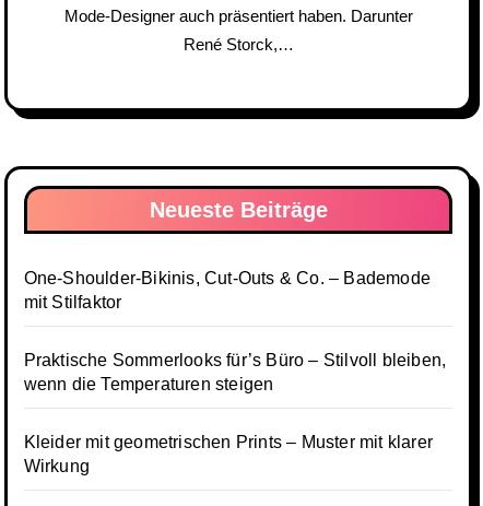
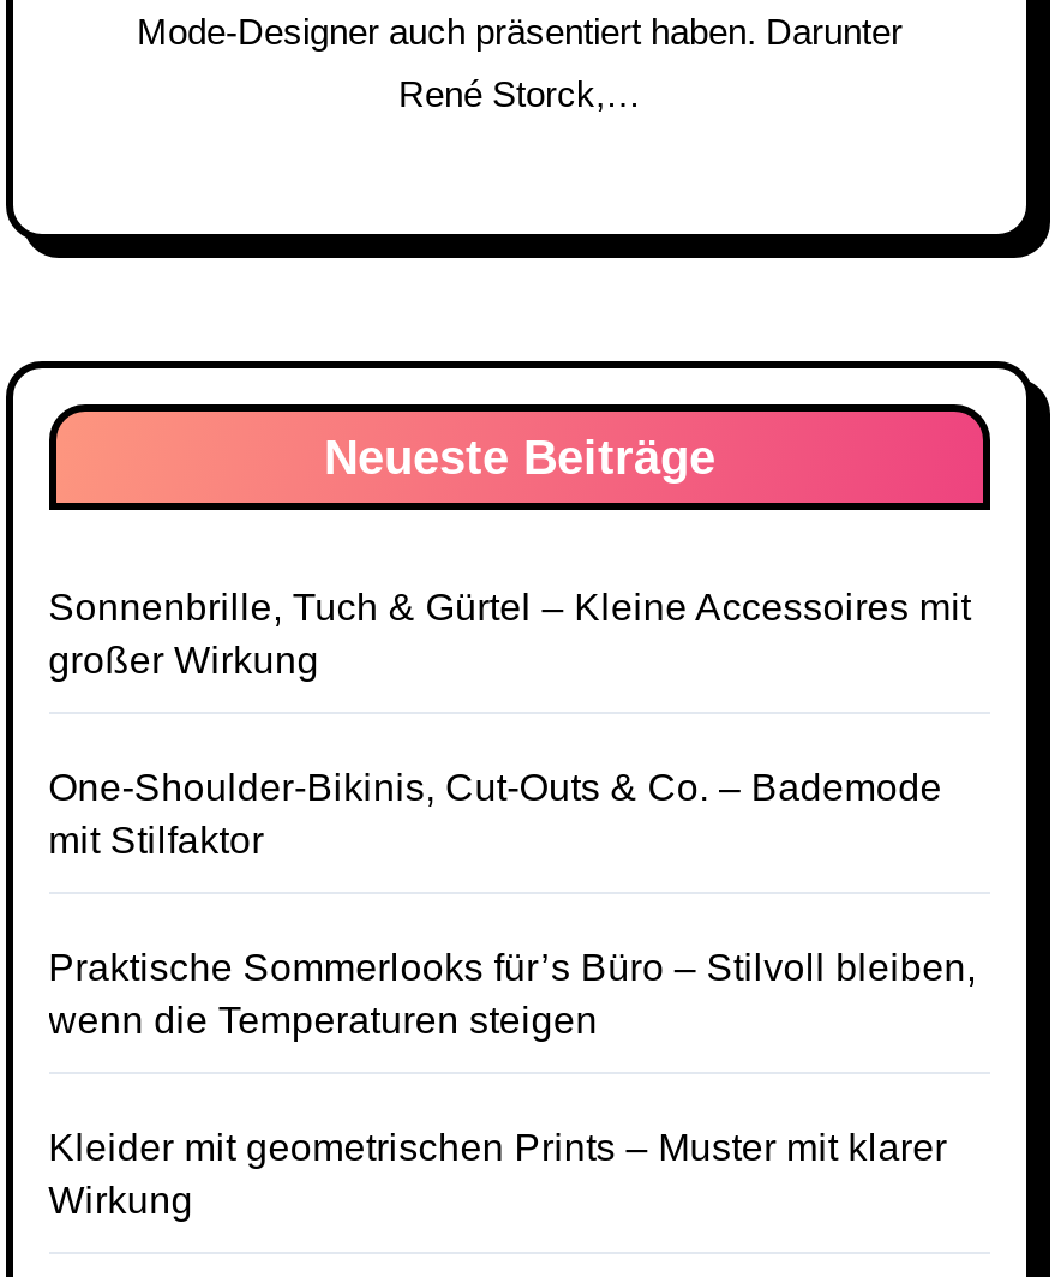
+ Sonnenbrille, Tuch & Gürtel – Kleine Accessoires mit
+ großer Wirkung
